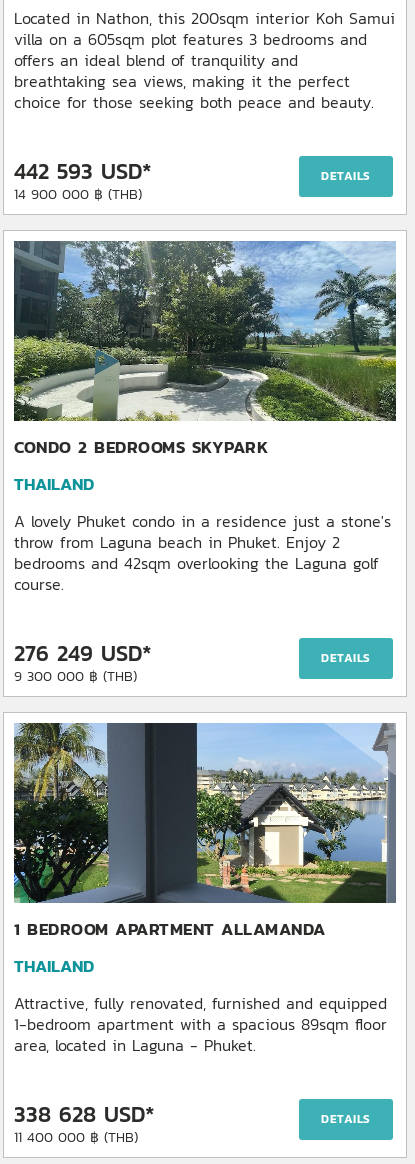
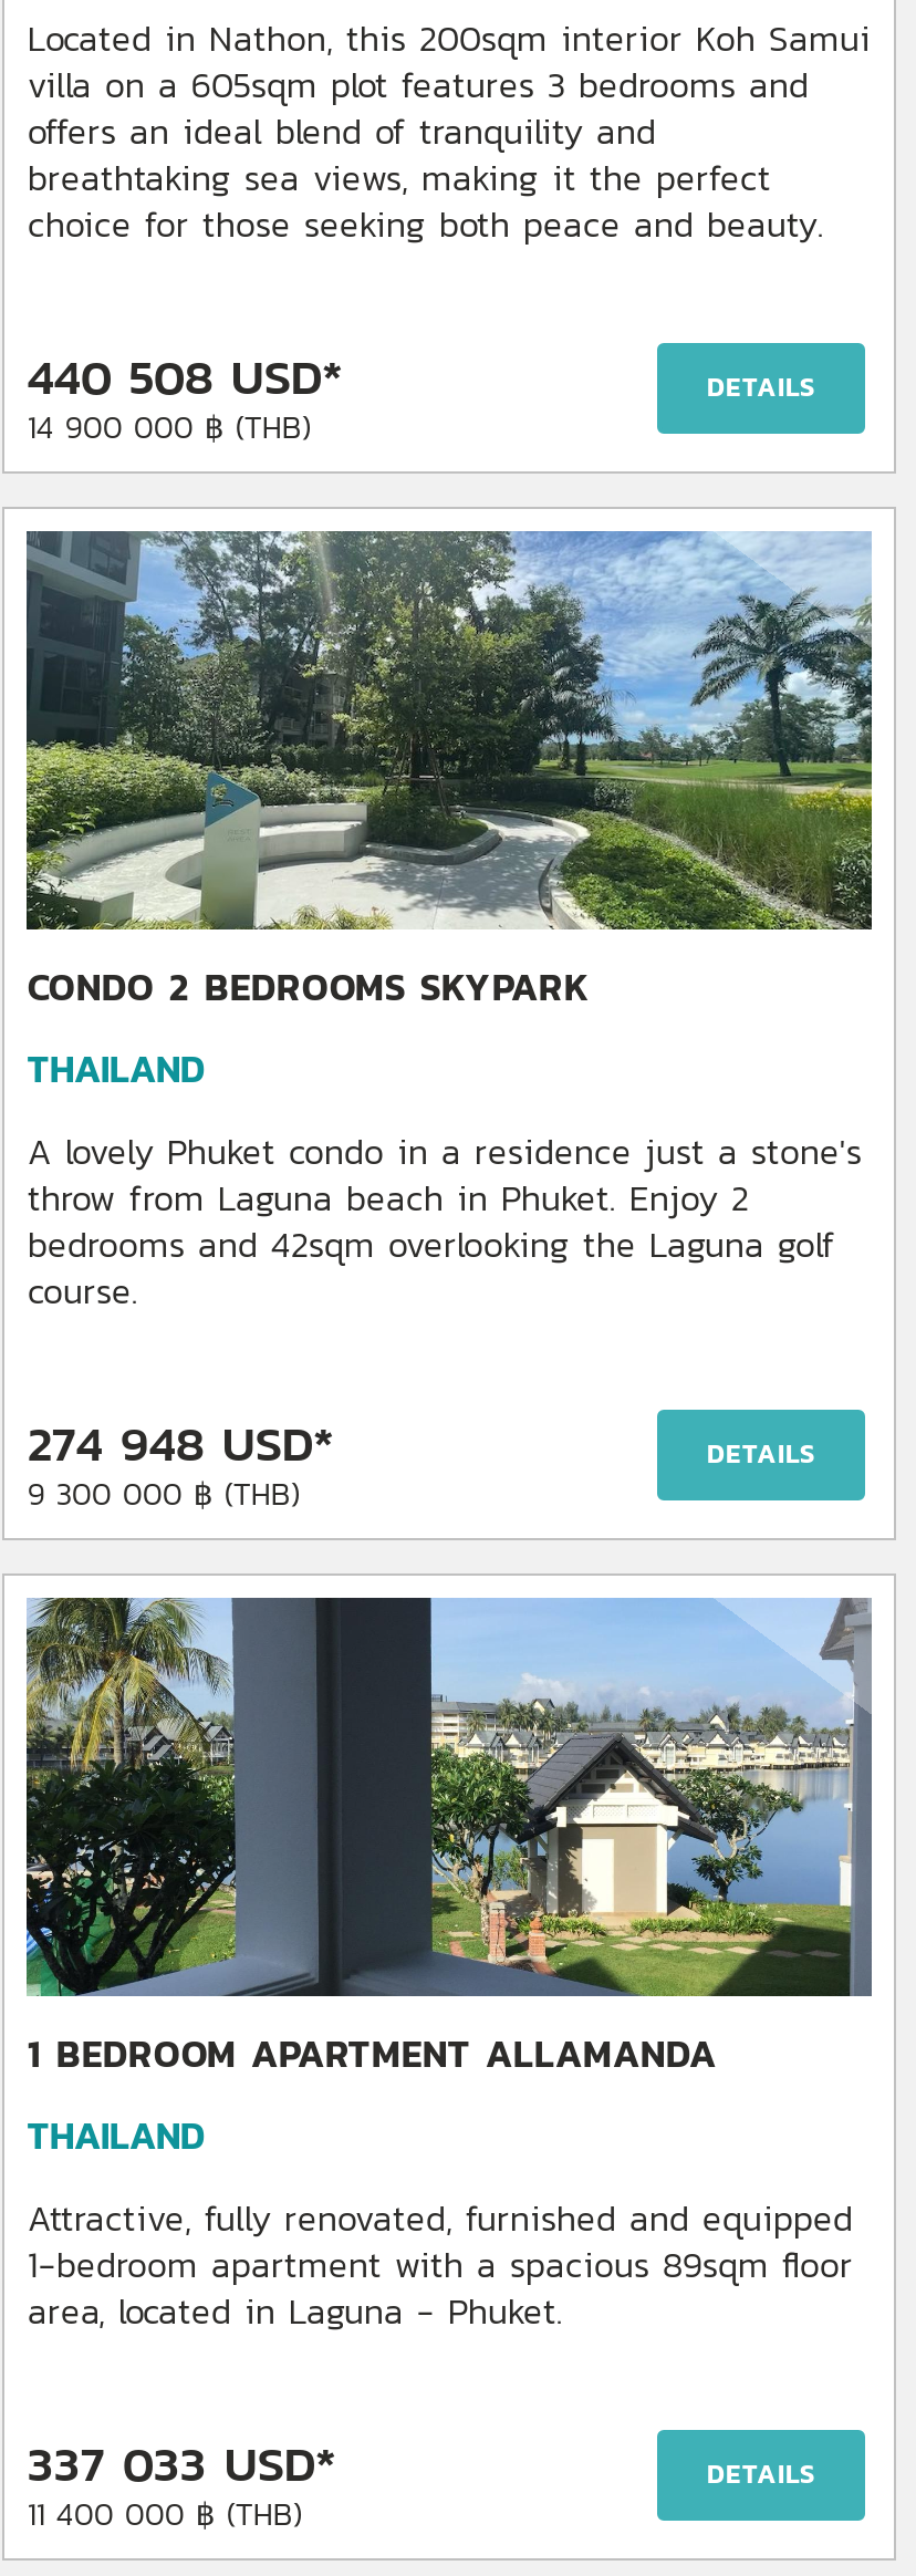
- 442 593 USD*
+ 440 508 USD*

- 276 249 USD*
+ 274 948 USD*

- 338 628 USD*
+ 337 033 USD*
